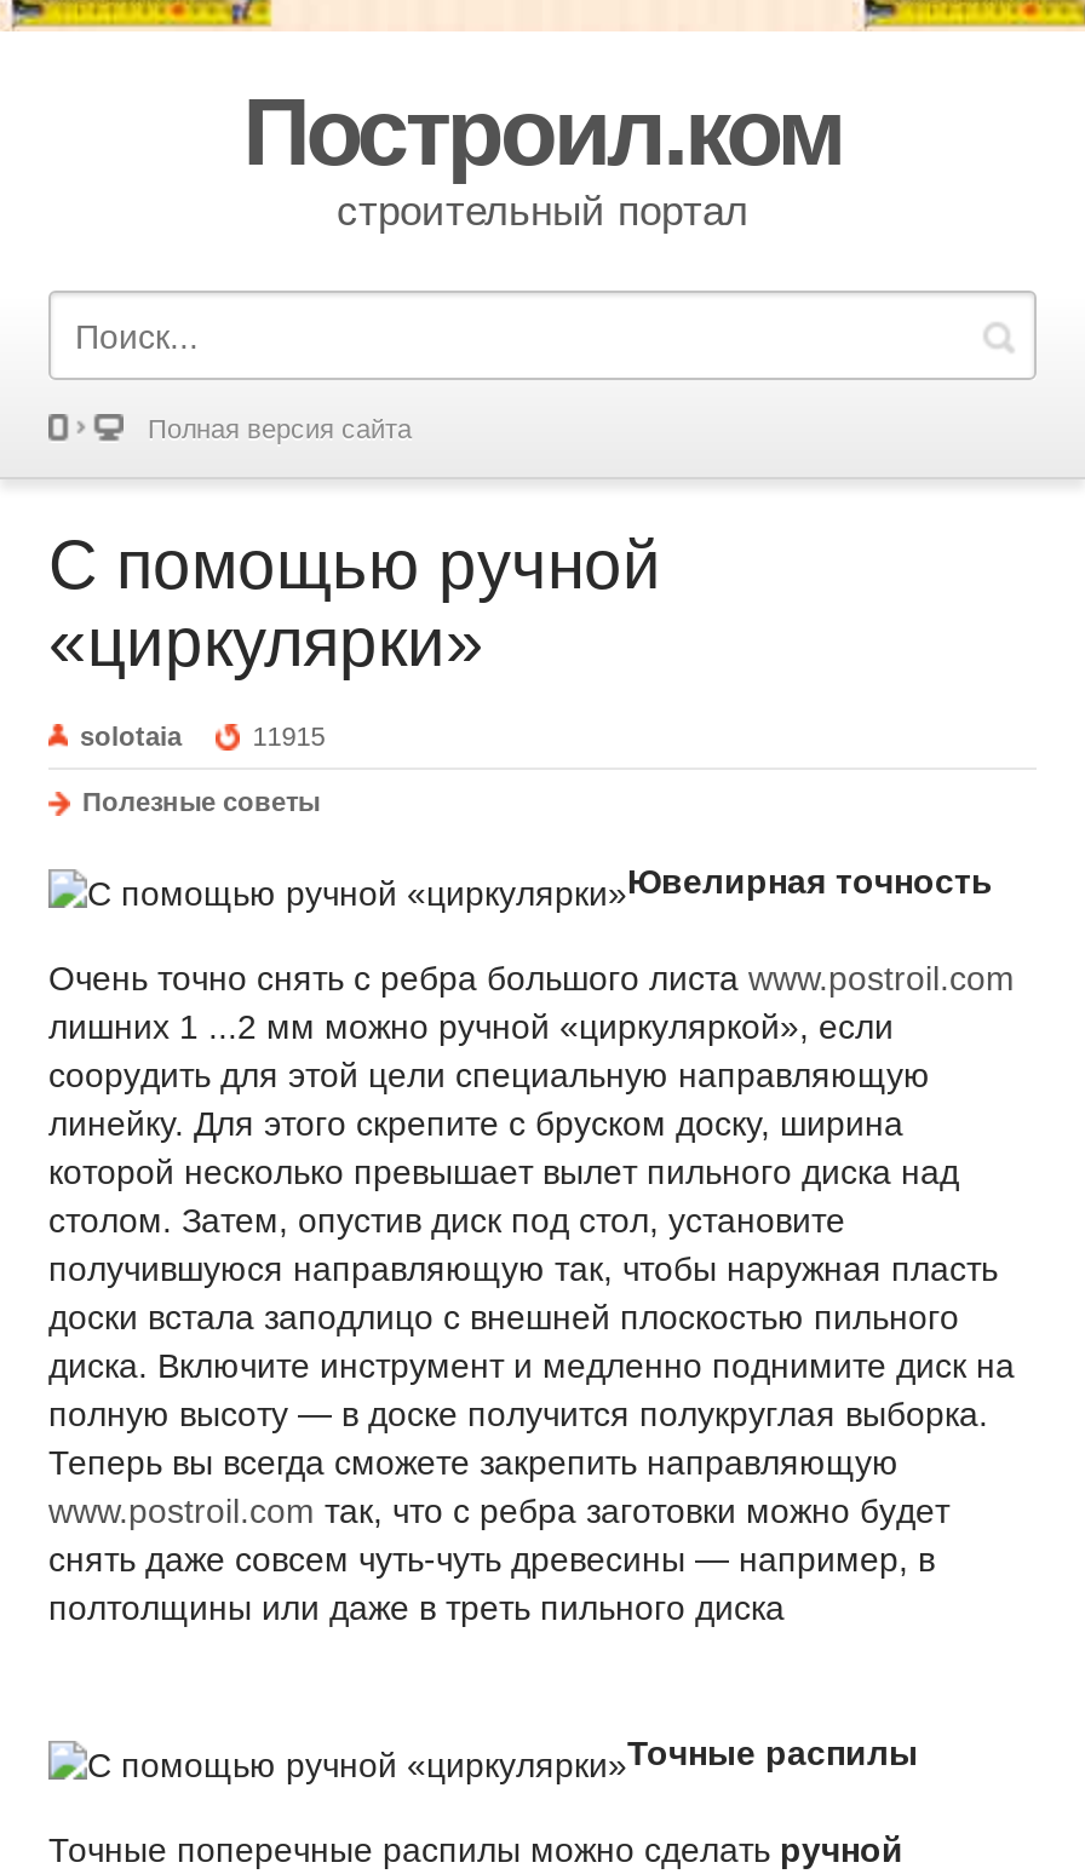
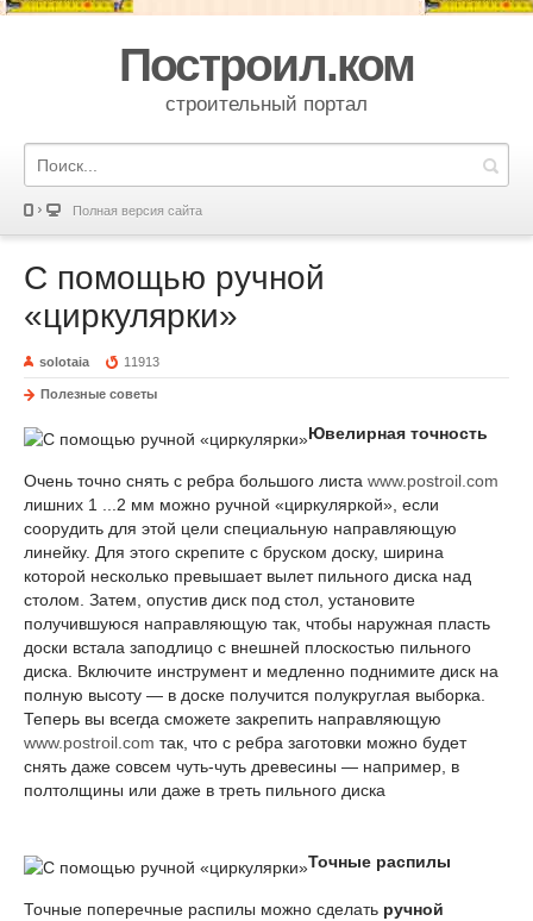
- 11915
+ 11913
